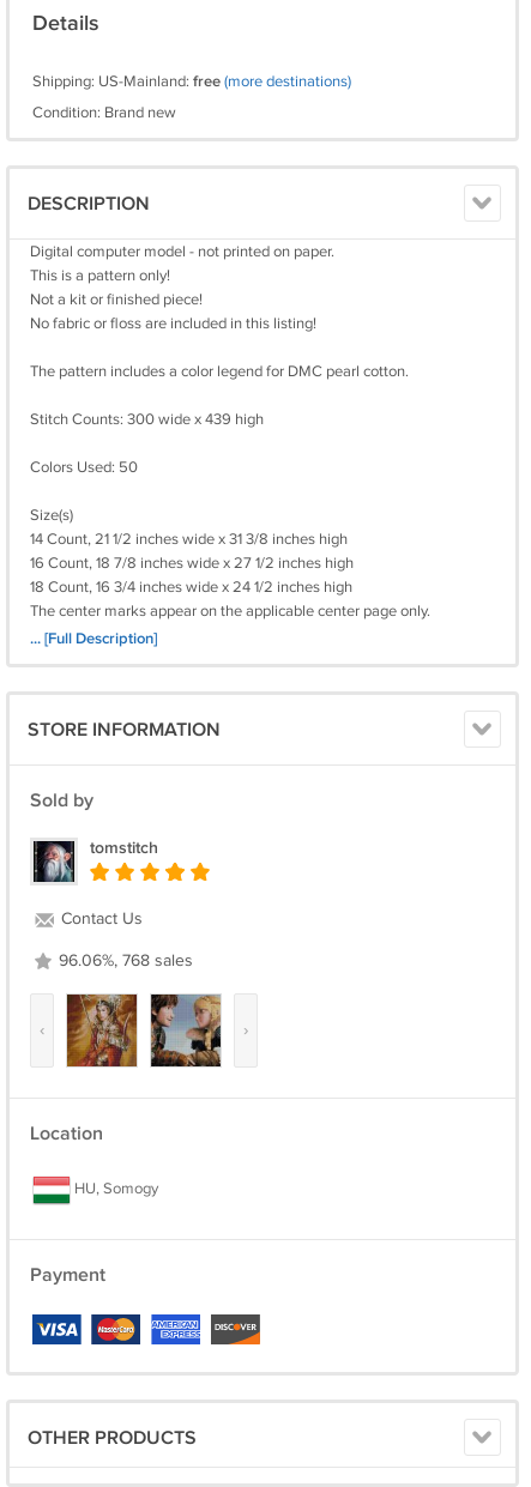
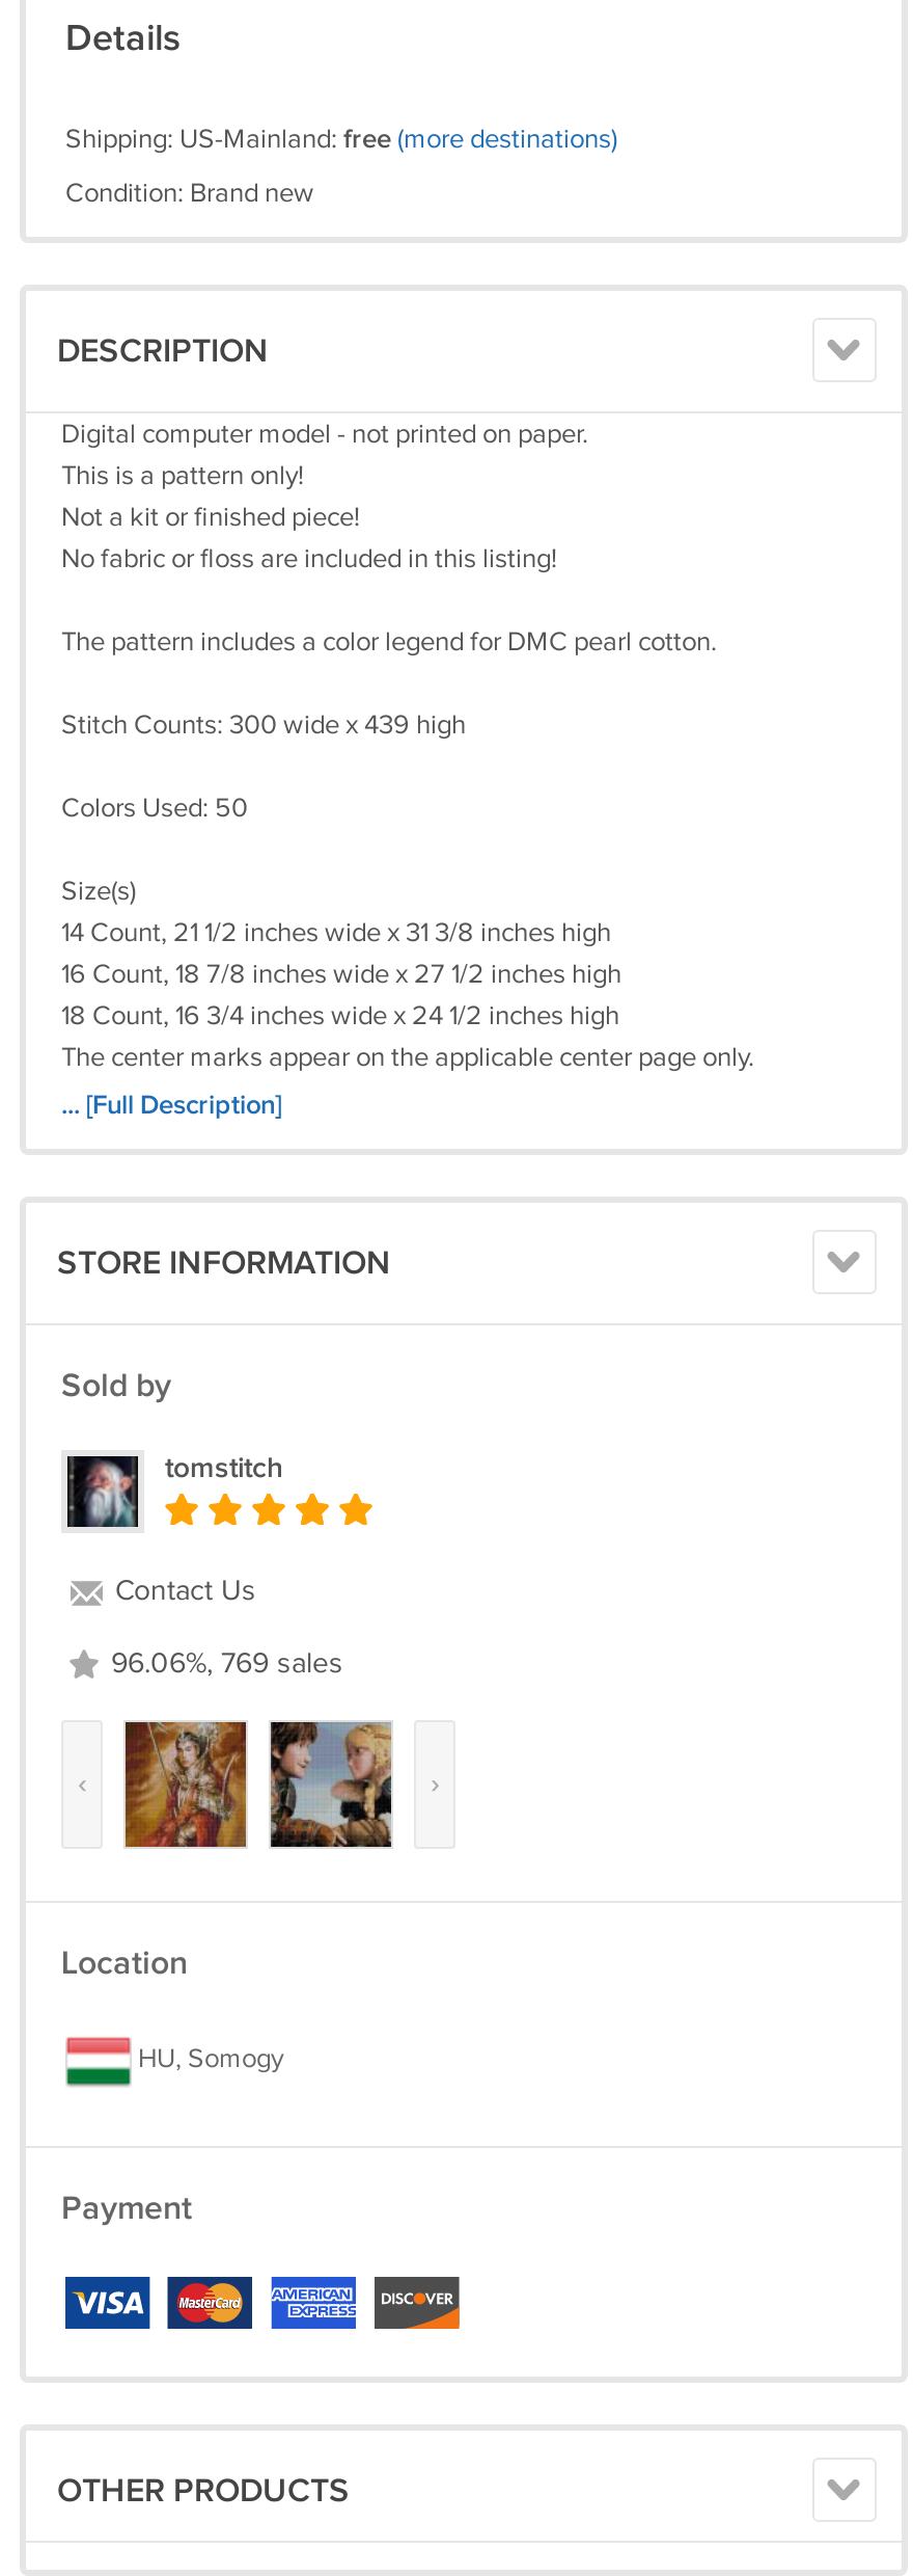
- 96.06%, 768 sales
+ 96.06%, 769 sales
